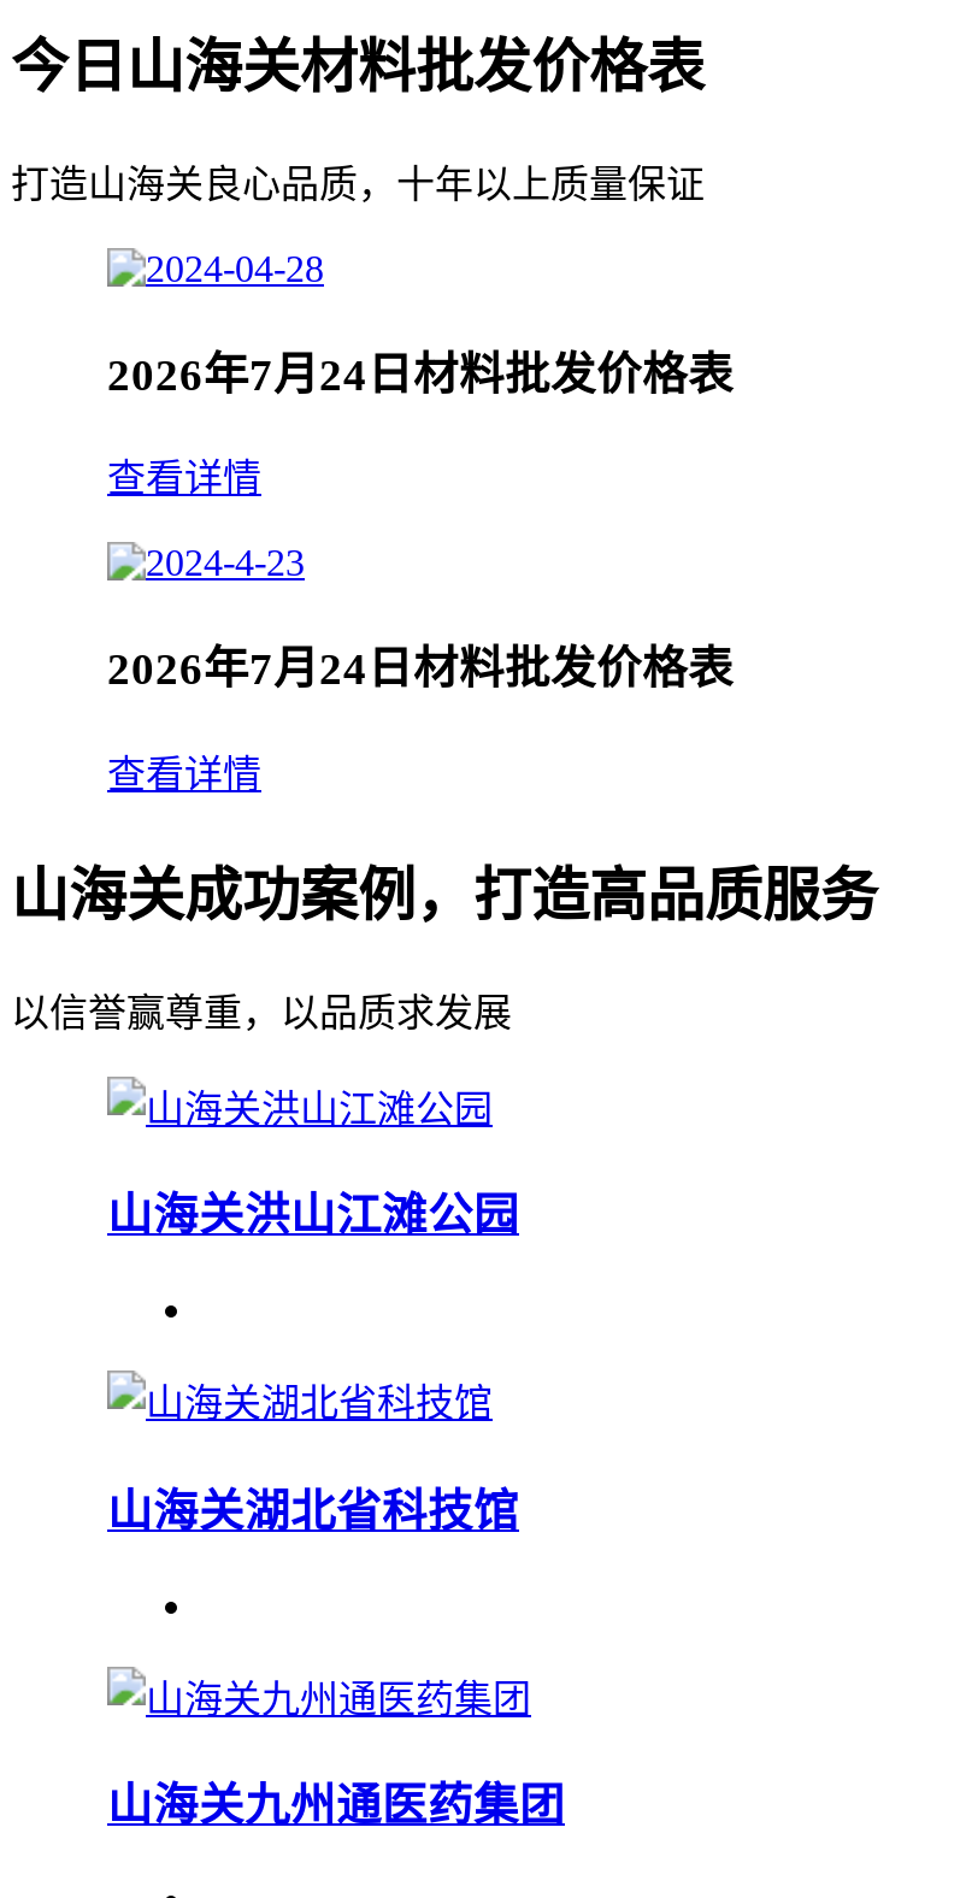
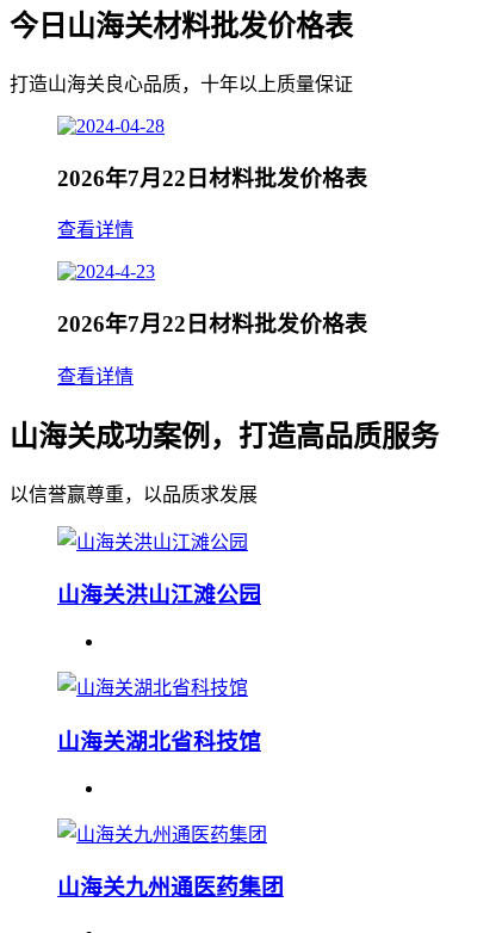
- 2026年7月24日材料批发价格表
+ 2026年7月22日材料批发价格表

- 2026年7月24日材料批发价格表
+ 2026年7月22日材料批发价格表
